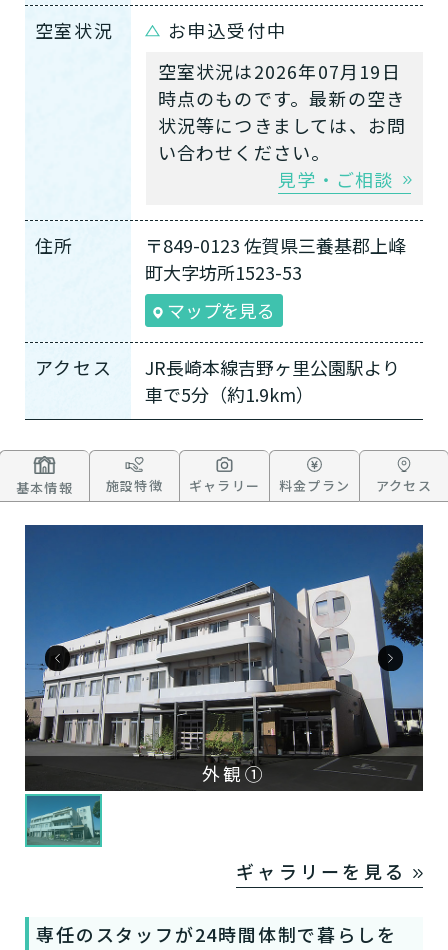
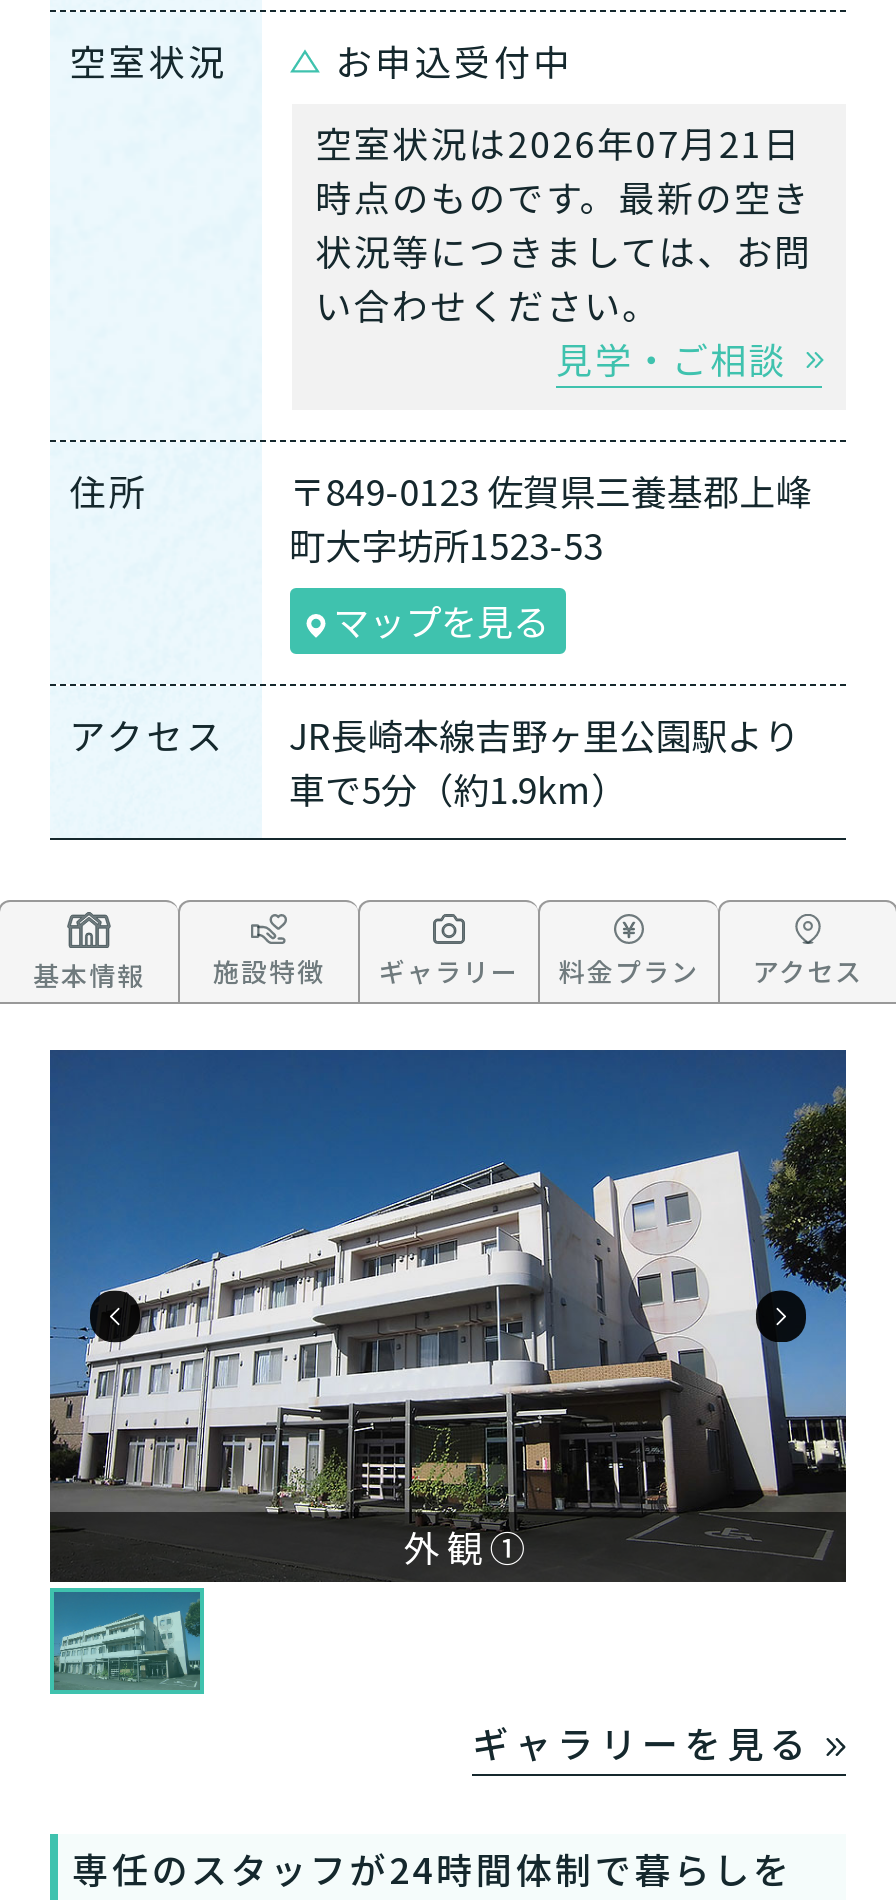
- 空室状況は2026年07月19日
+ 空室状況は2026年07月21日
